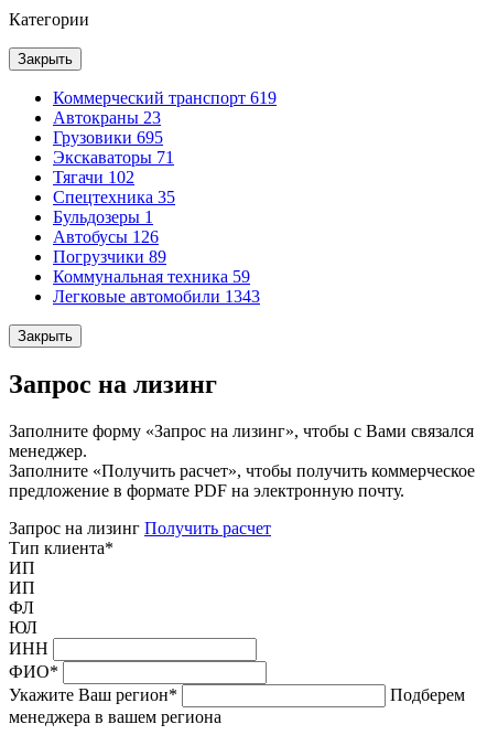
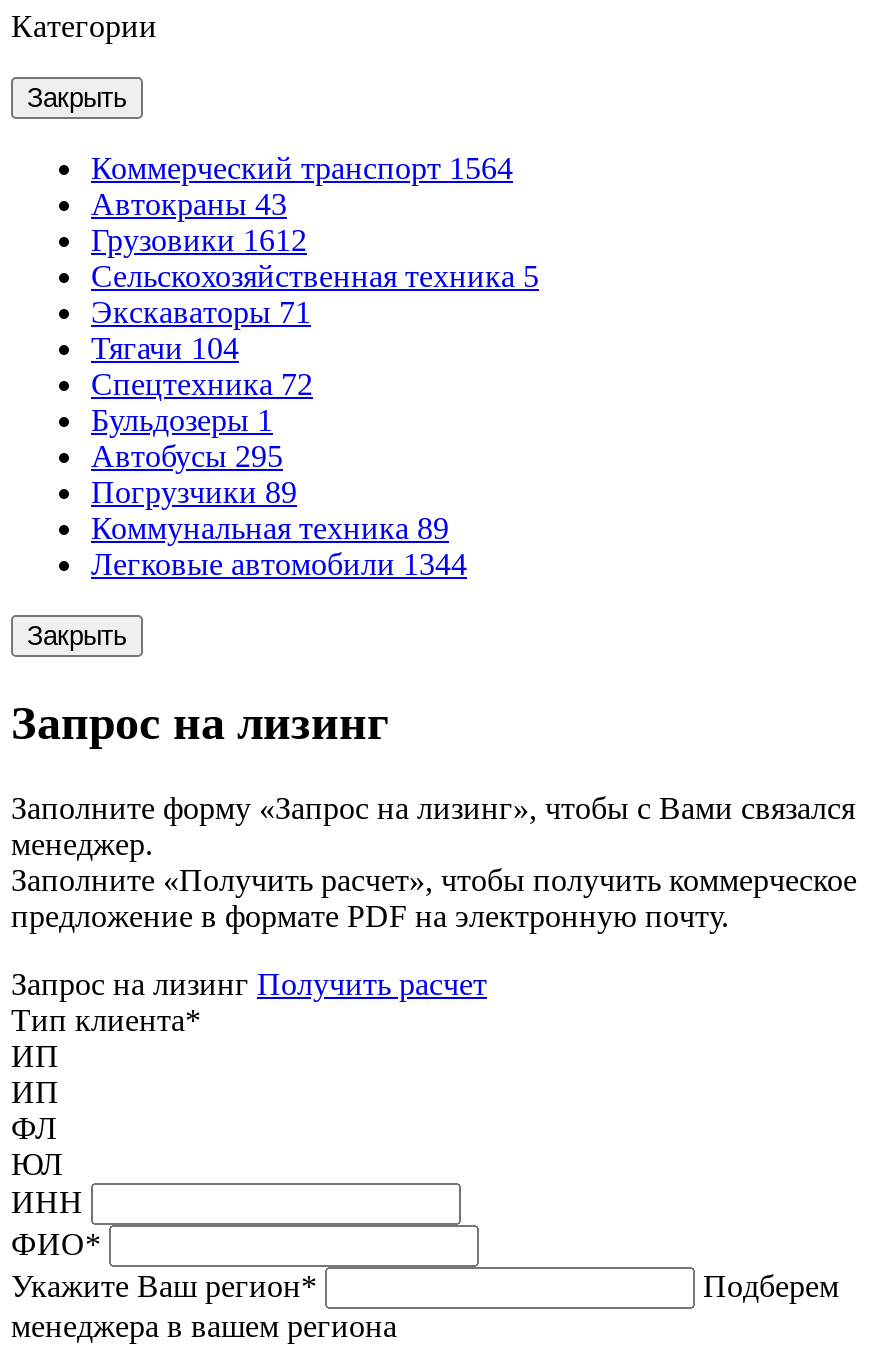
- Коммерческий транспорт 619
- Автокраны 23
- Грузовики 695
+ Коммерческий транспорт 1564
+ Автокраны 43
+ Грузовики 1612
+ Сельскохозяйственная техника 5

- Тягачи 102
+ Тягачи 104

- Спецтехника 35
+ Спецтехника 72

- Автобусы 126
+ Автобусы 295

- Коммунальная техника 59
+ Коммунальная техника 89

- Легковые автомобили 1343
+ Легковые автомобили 1344
